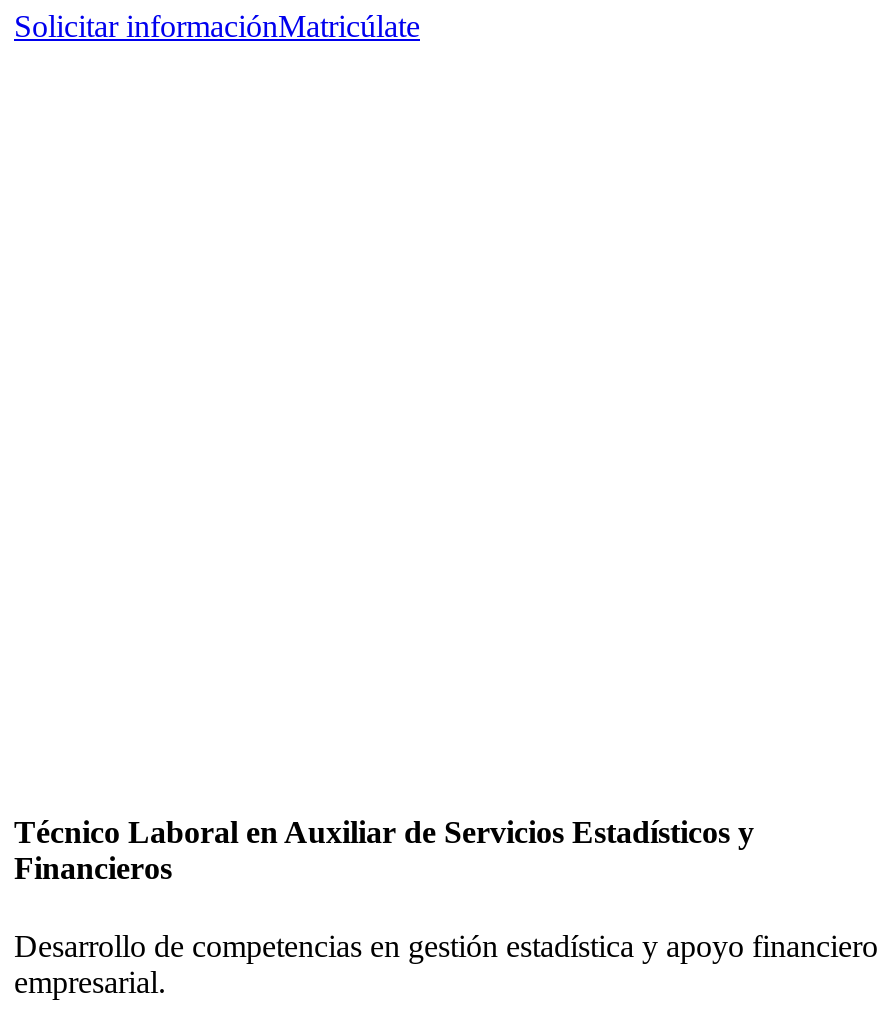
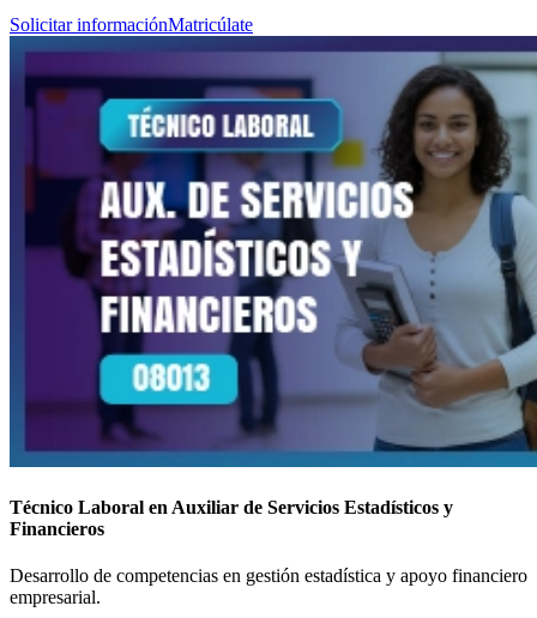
+ [image]
